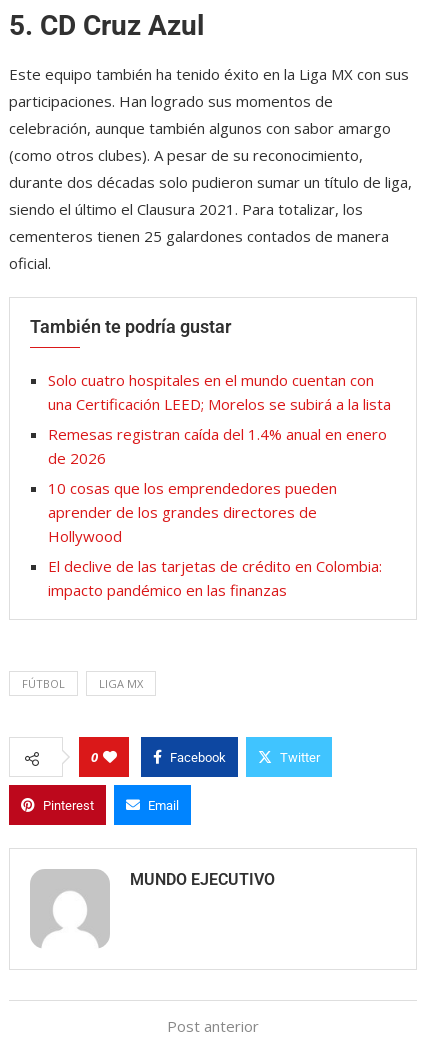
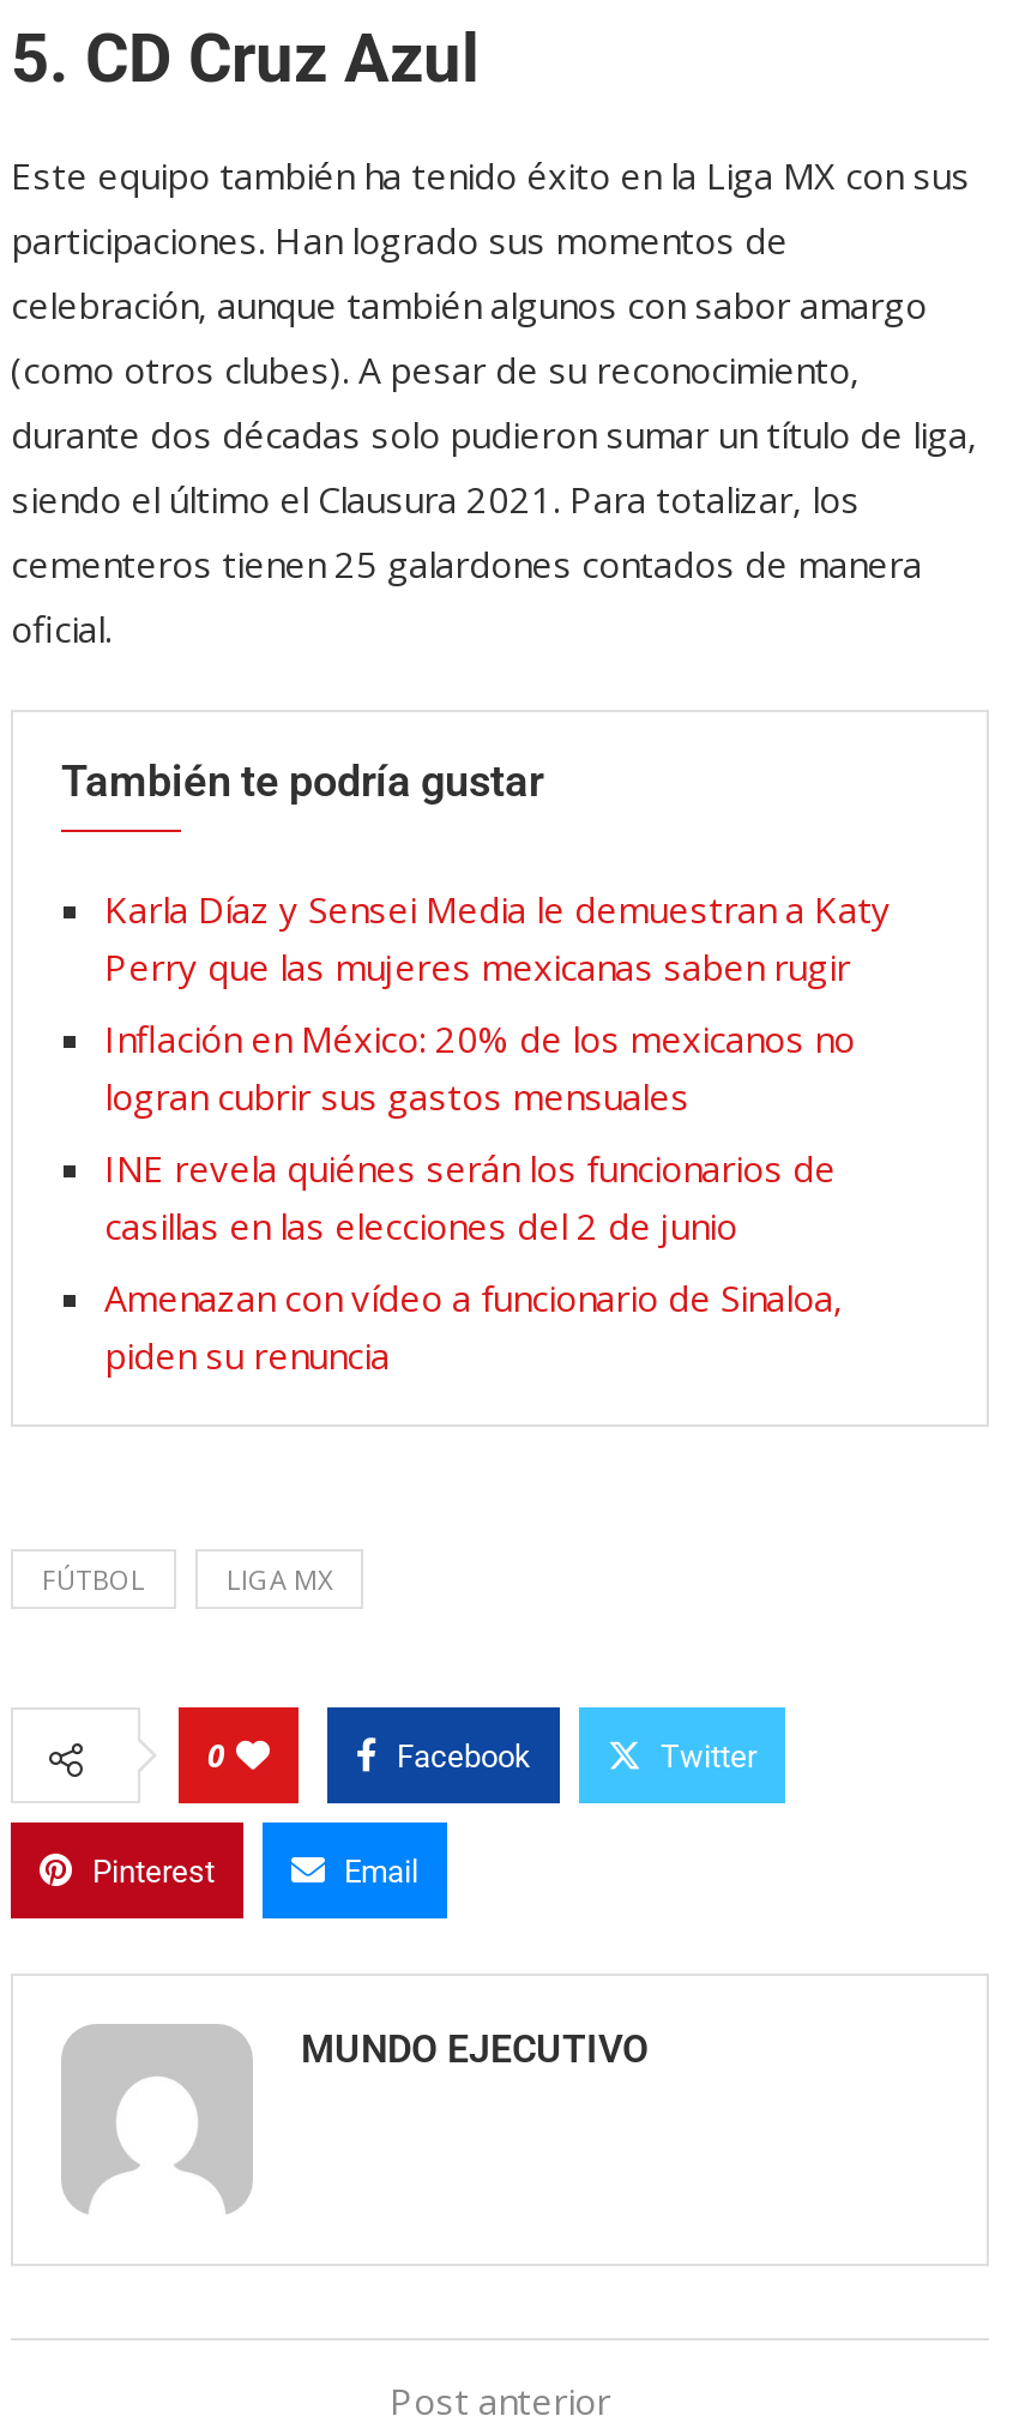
- Solo cuatro hospitales en el mundo cuentan con
- una Certificación LEED; Morelos se subirá a la lista
+ Karla Díaz y Sensei Media le demuestran a Katy
+ Perry que las mujeres mexicanas saben rugir

- Remesas registran caída del 1.4% anual en enero
- de 2026
+ Inflación en México: 20% de los mexicanos no
+ logran cubrir sus gastos mensuales

- 10 cosas que los emprendedores pueden
- aprender de los grandes directores de
- Hollywood
+ INE revela quiénes serán los funcionarios de
+ casillas en las elecciones del 2 de junio

- El declive de las tarjetas de crédito en Colombia:
- impacto pandémico en las finanzas
+ Amenazan con vídeo a funcionario de Sinaloa,
+ piden su renuncia
